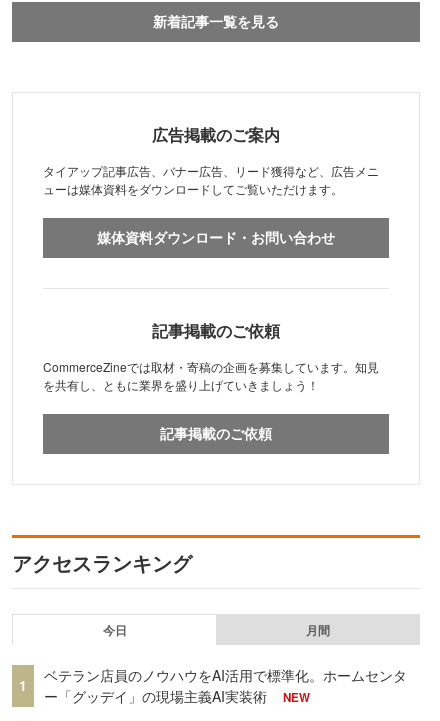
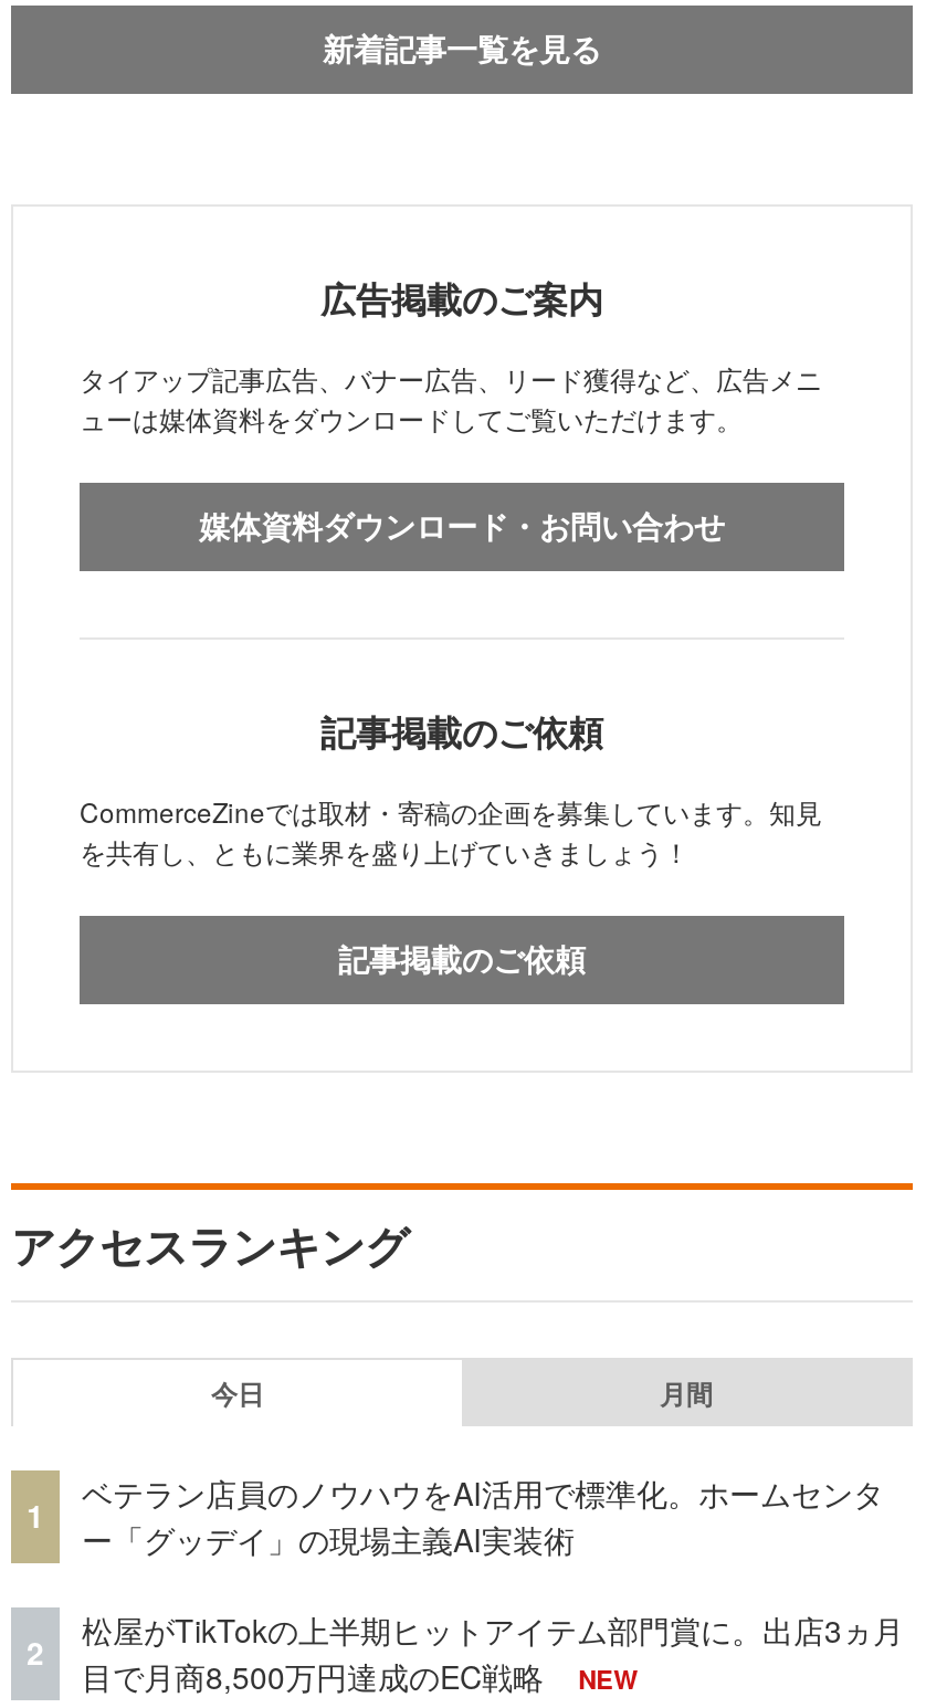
+ 2

+ 松屋がTikTokの上半期ヒットアイテム部門賞に。出店3ヵ月
+ 目で月商8,500万円達成のEC戦略
